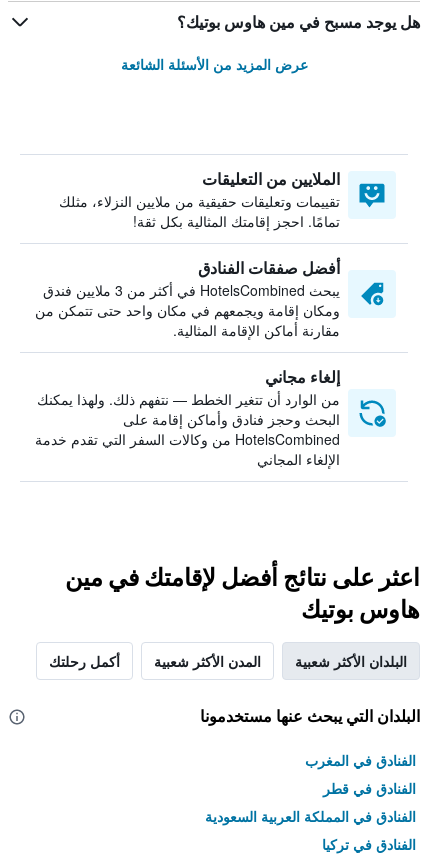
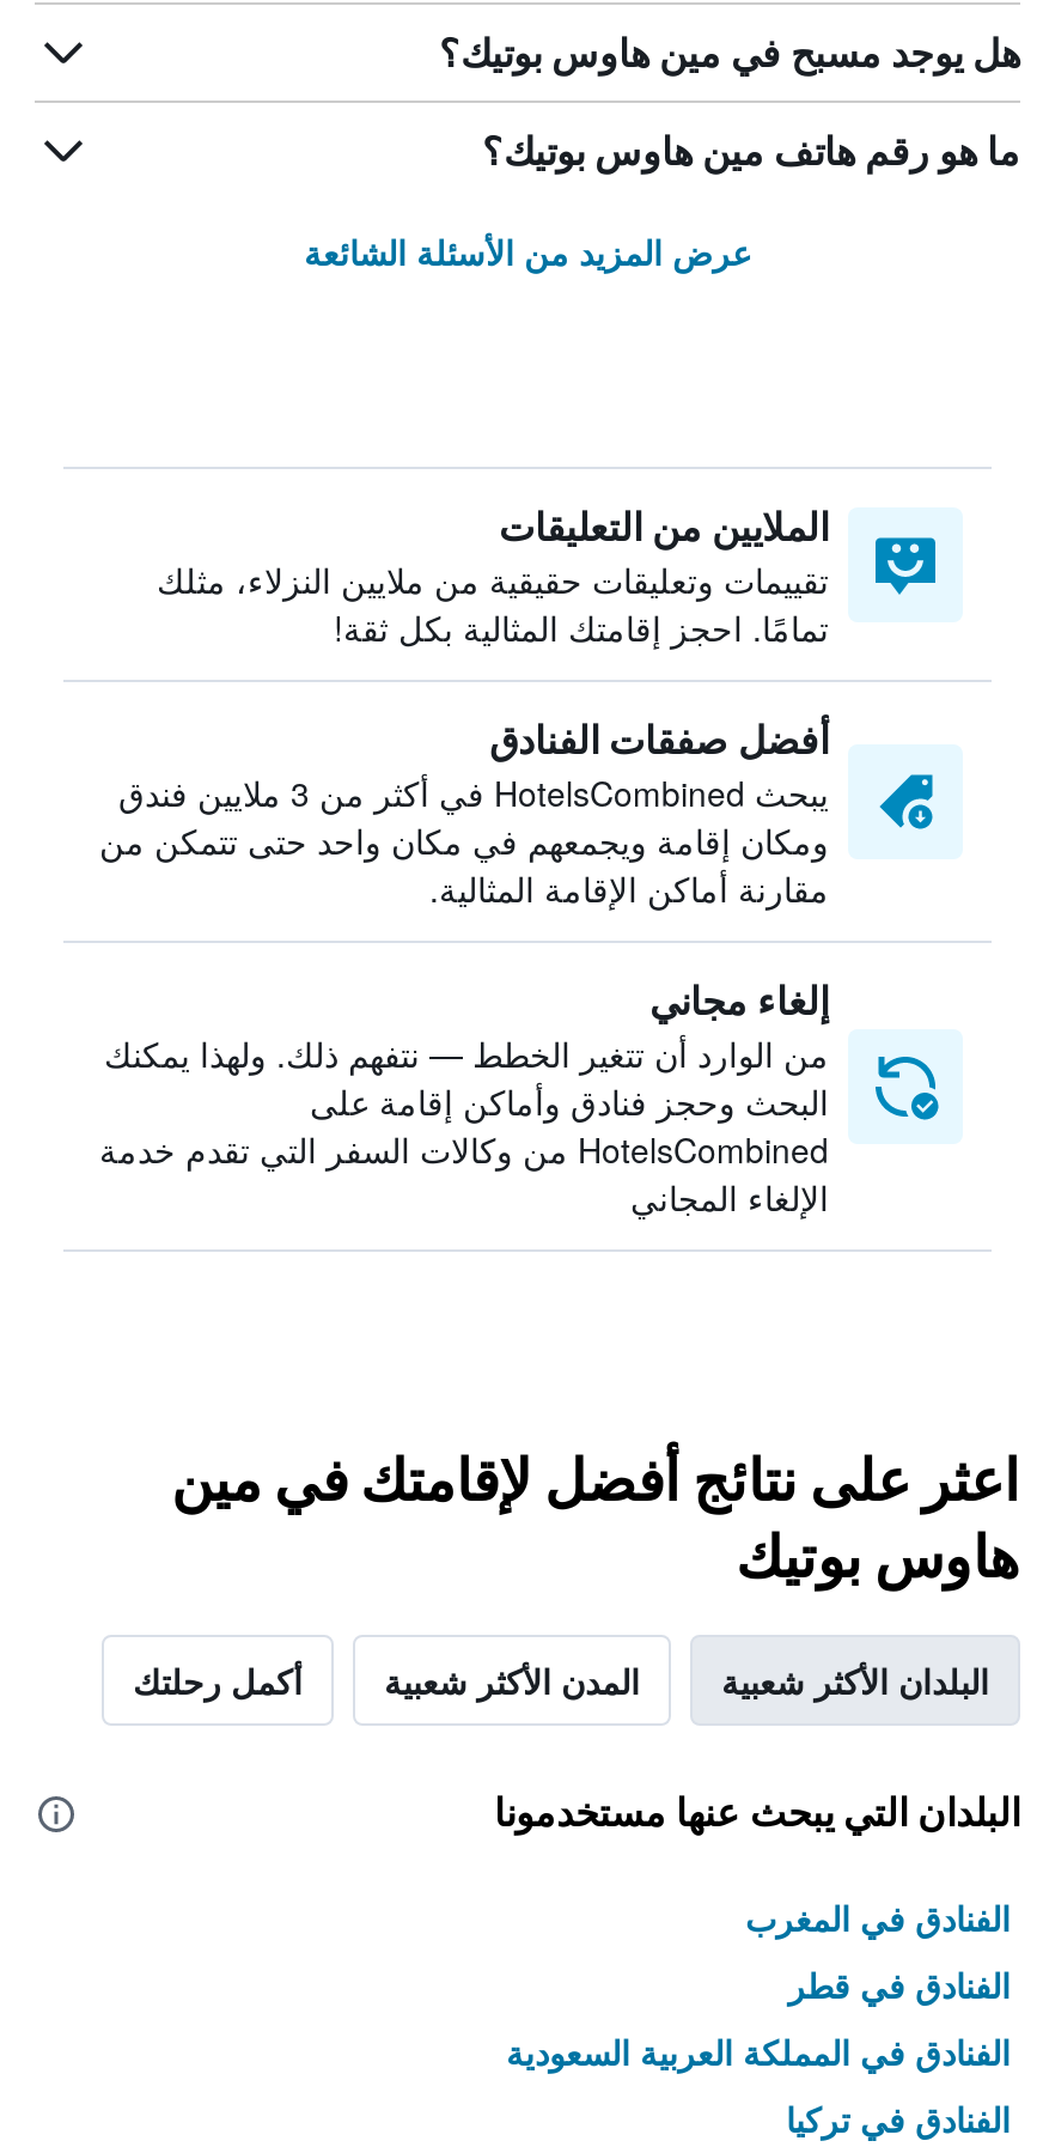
+ ما هو رقم هاتف مين هاوس بوتيك؟
